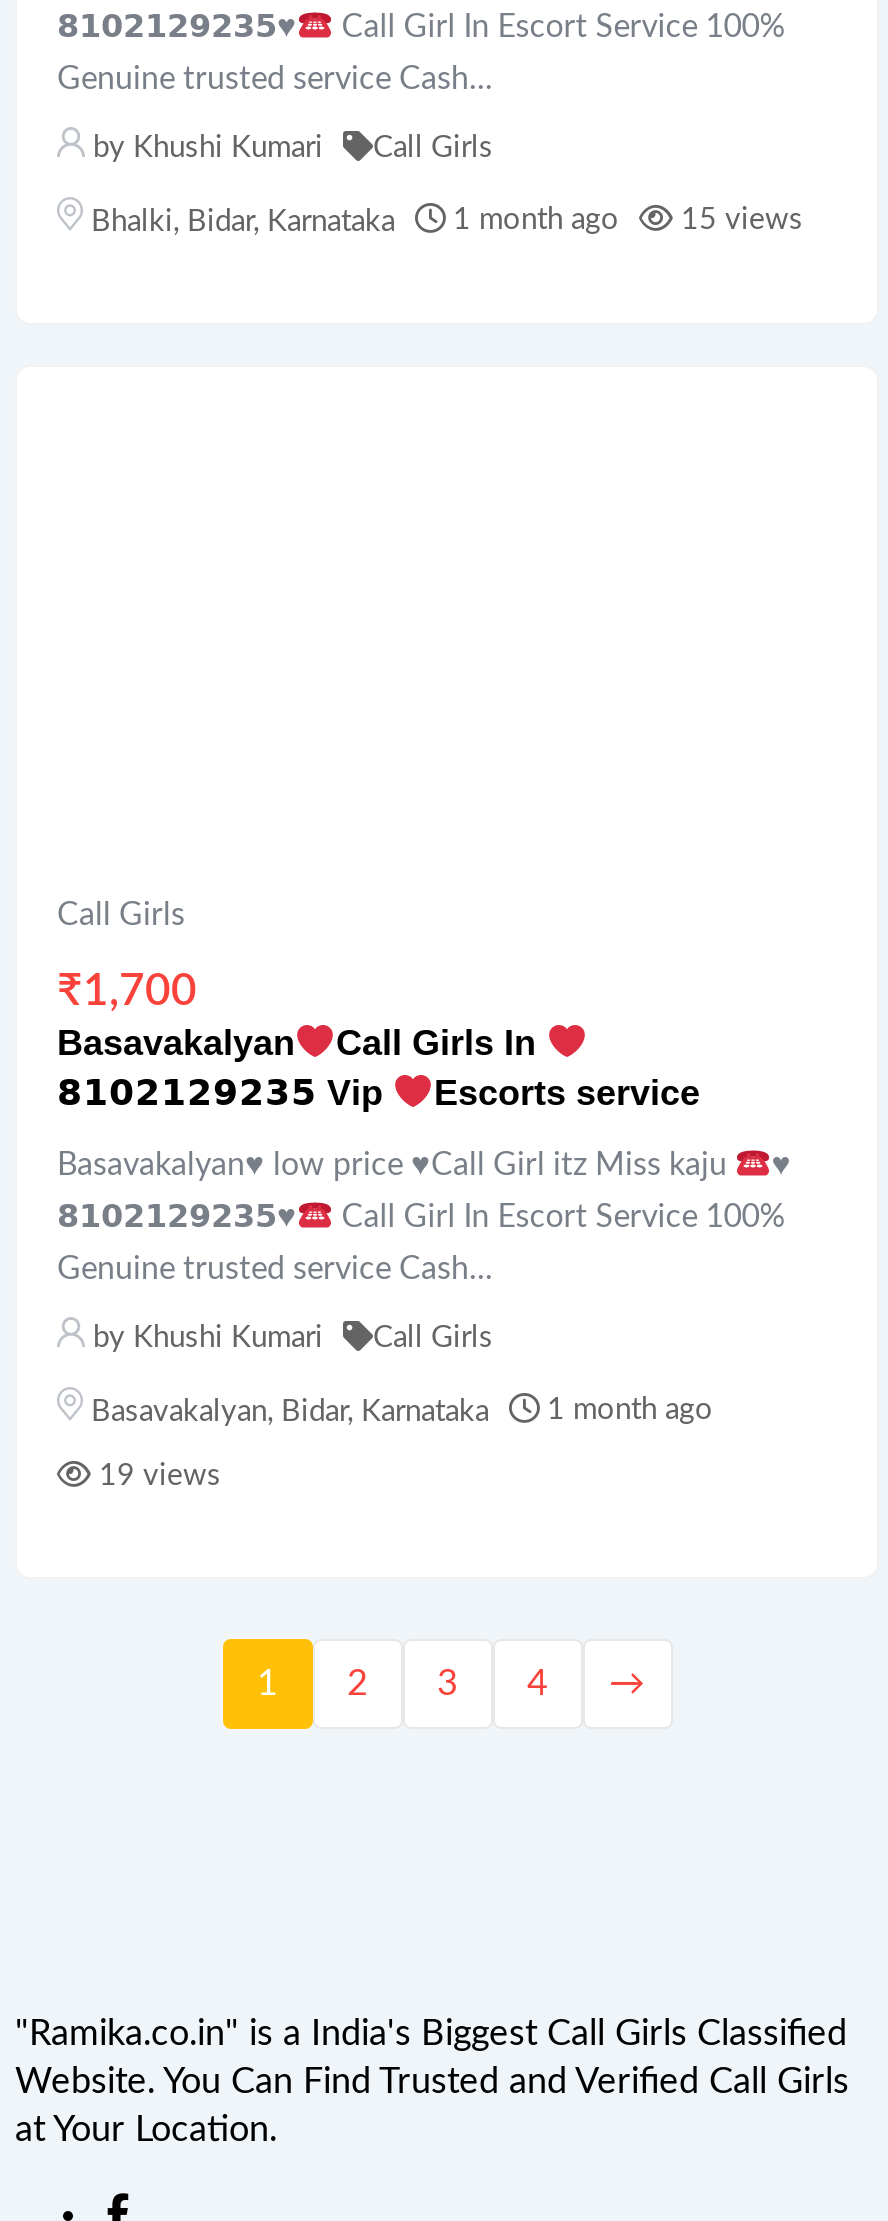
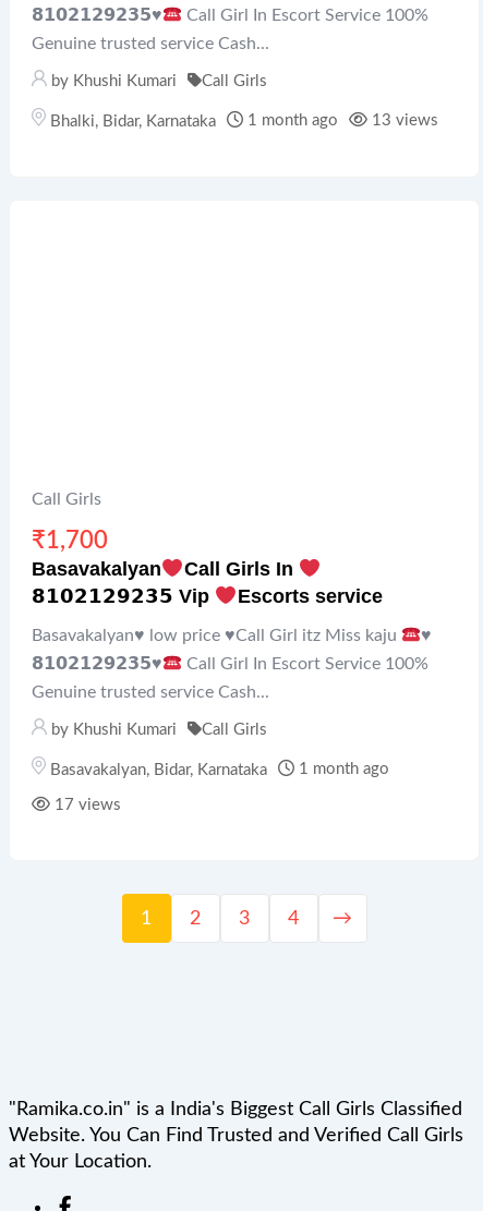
- Bhalki, Bidar, Karnataka 1 month ago 15 views
+ Bhalki, Bidar, Karnataka 1 month ago 13 views

- 19 views
+ 17 views
